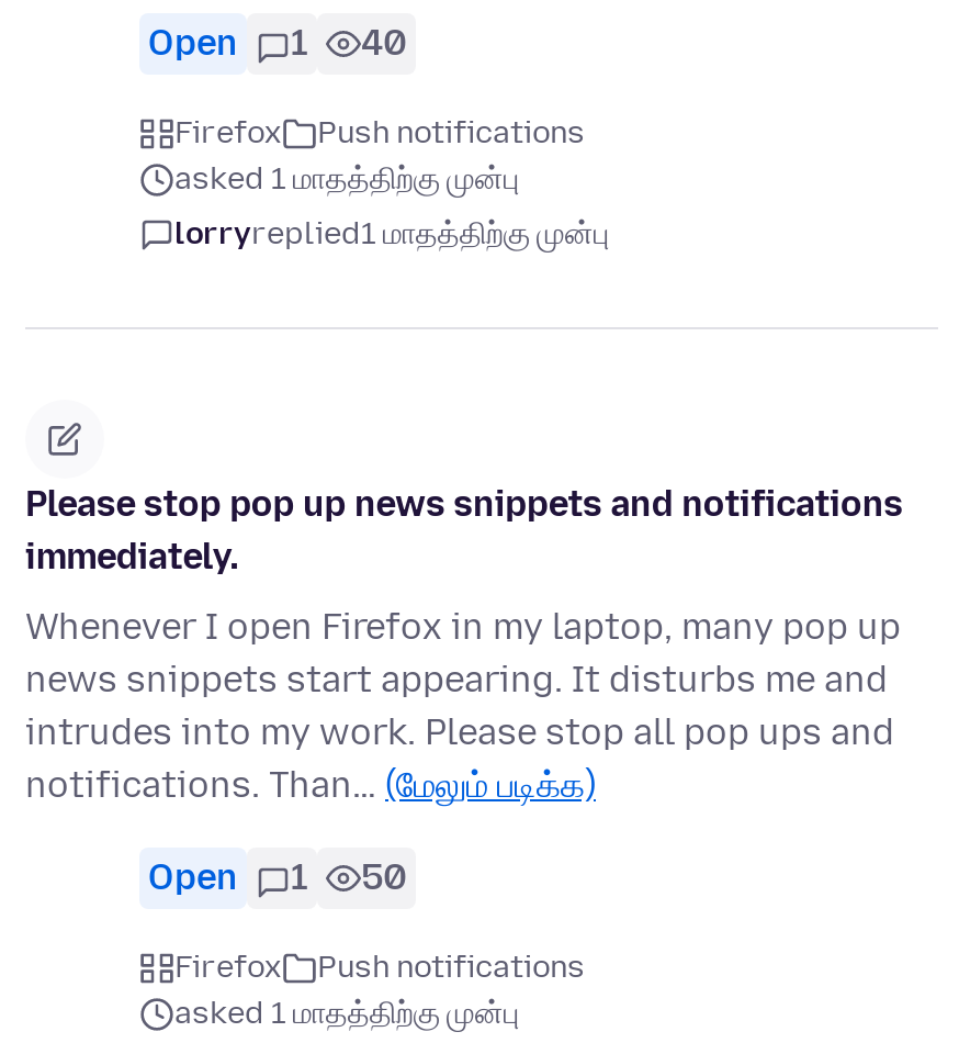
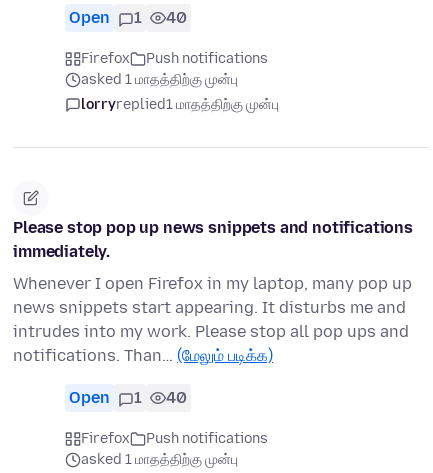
- Open 1 50
+ Open 1 40
